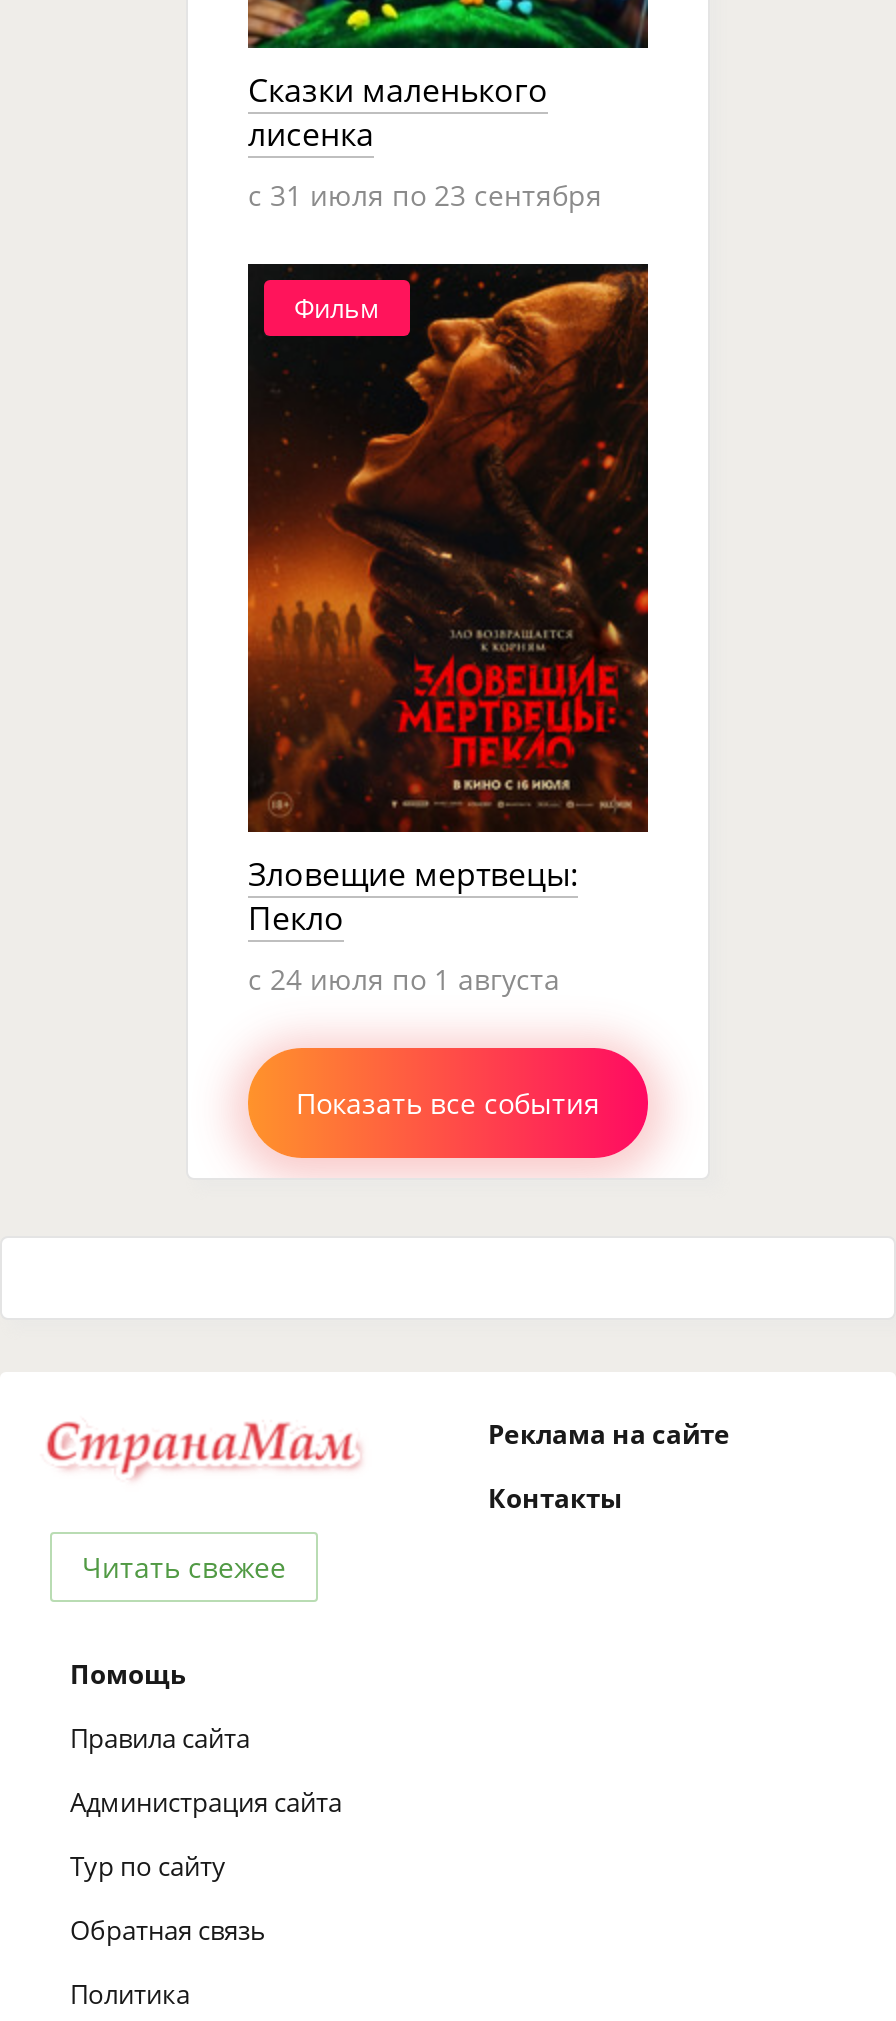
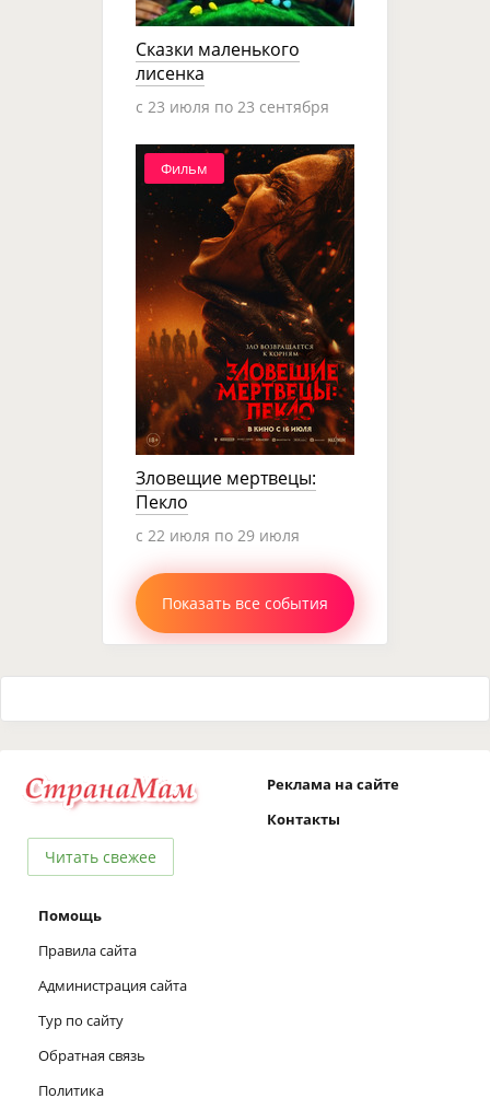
- c 31 июля по 23 сентября
+ c 23 июля по 23 сентября

- c 24 июля по 1 августа
+ c 22 июля по 29 июля
